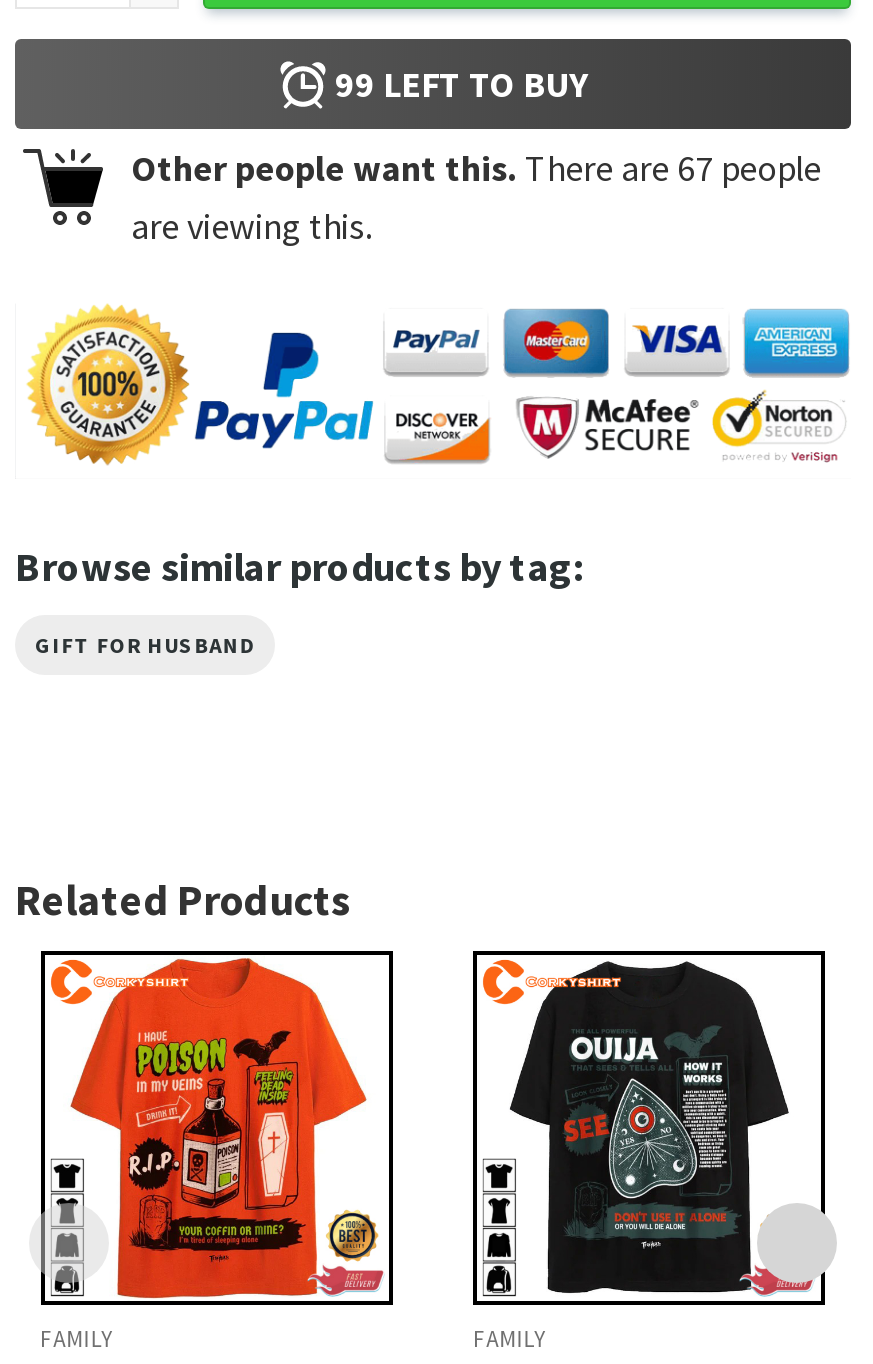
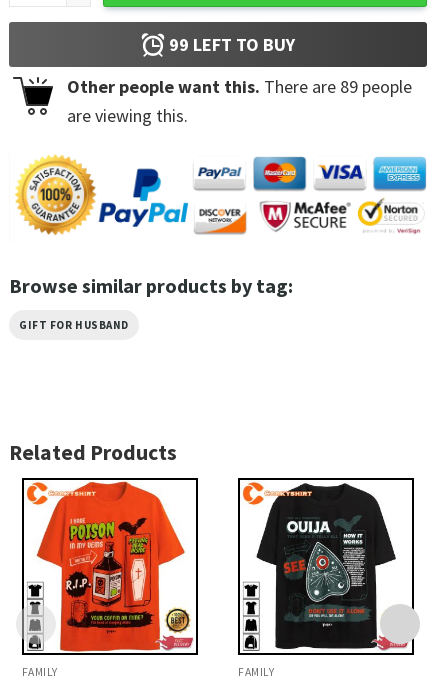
- Other people want this. There are 67 people
+ Other people want this. There are 89 people
